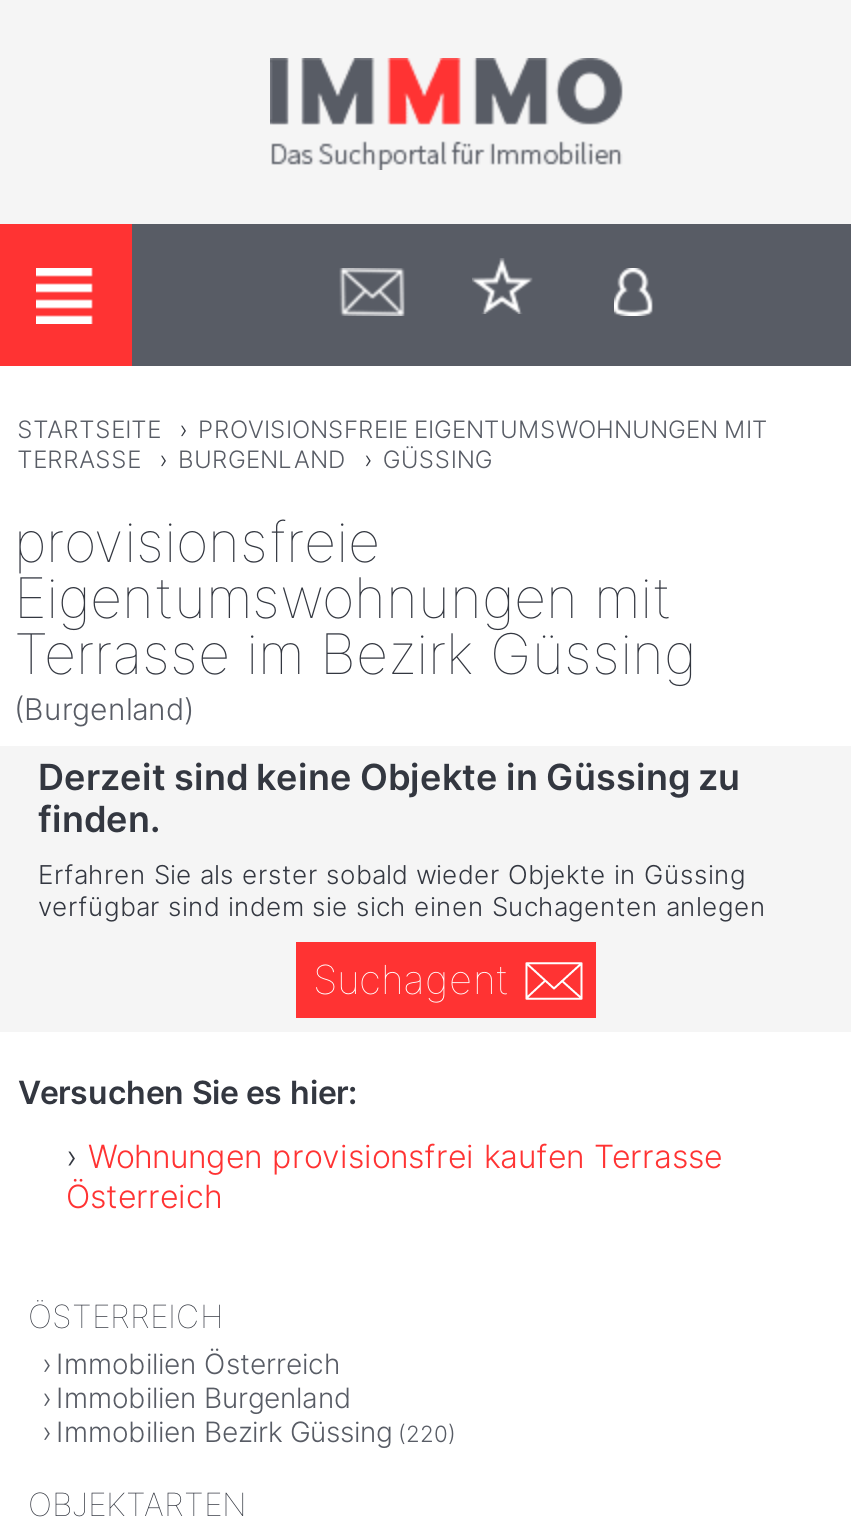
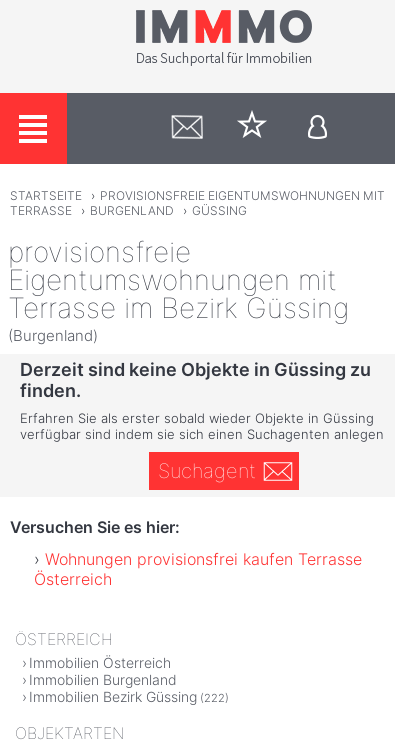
- Immobilien Bezirk Güssing (220)
+ Immobilien Bezirk Güssing (222)
